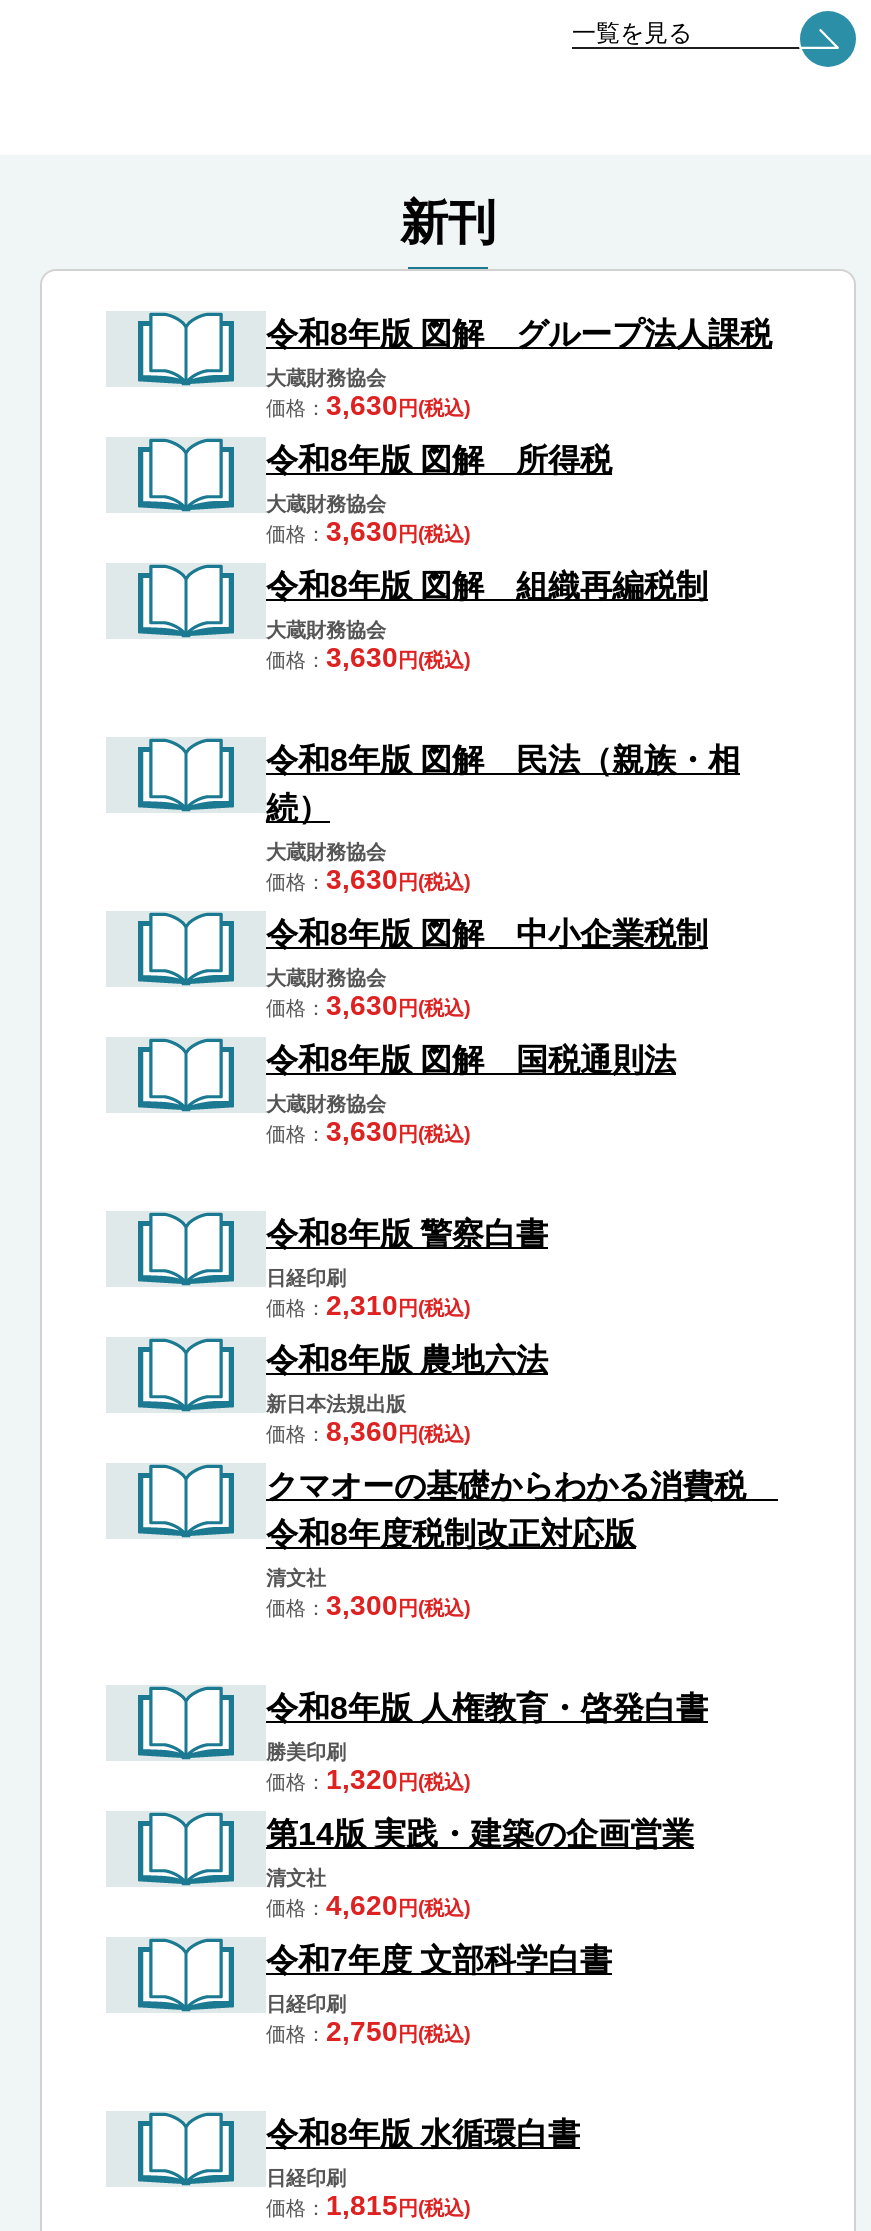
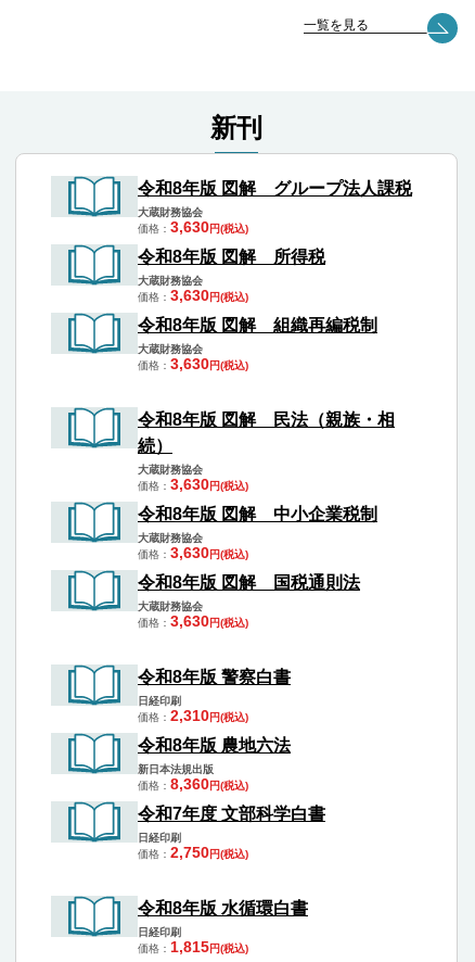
- クマオーの基礎からわかる消費税
- 令和8年度税制改正対応版
- 清文社
- 価格
- 3,300円(税込)
- 令和8年版 人権教育・啓発白書
- 勝美印刷
- 価格
- 1,320円(税込)
- 第14版 実践・建築の企画営業
- 清文社
- 価格
- 4,620円(税込)
